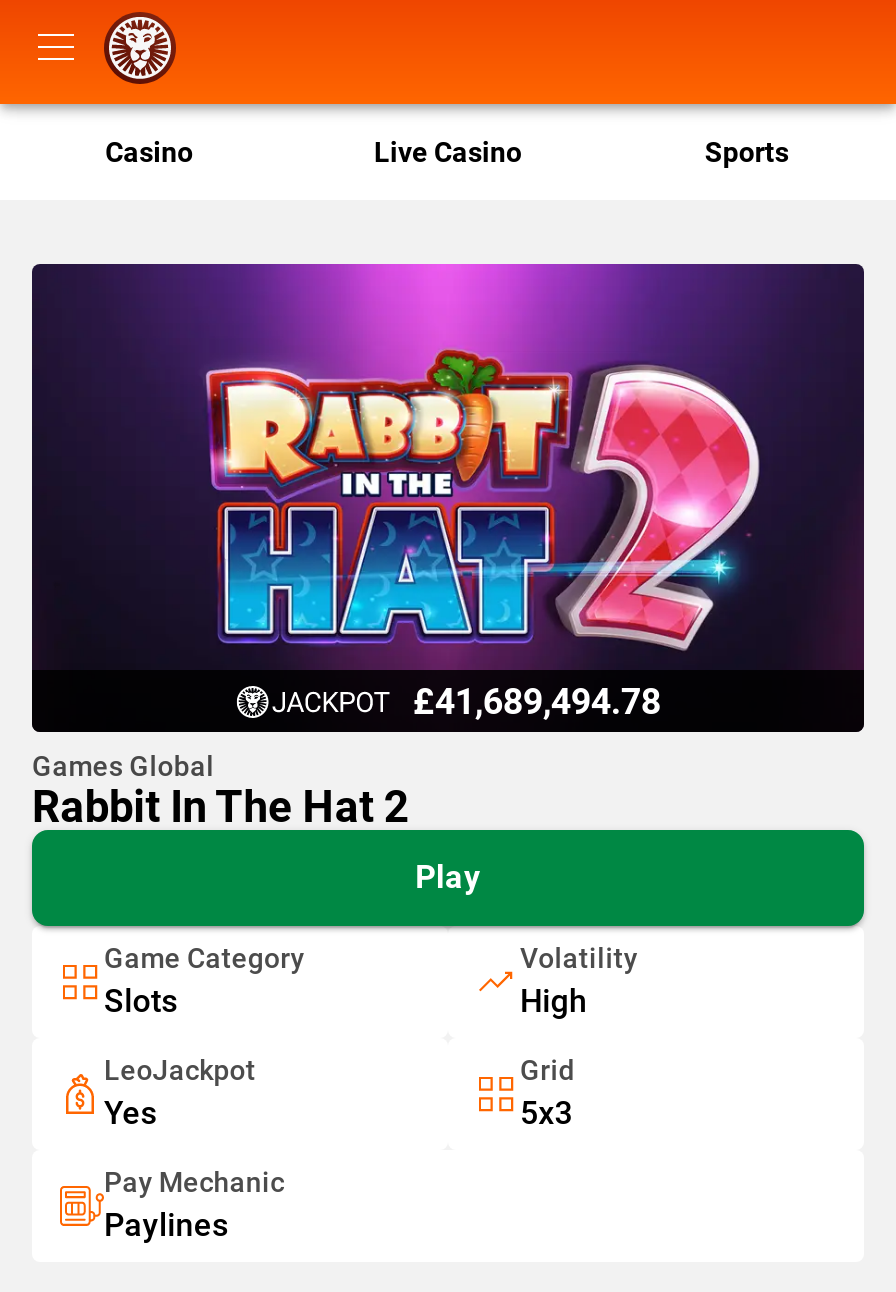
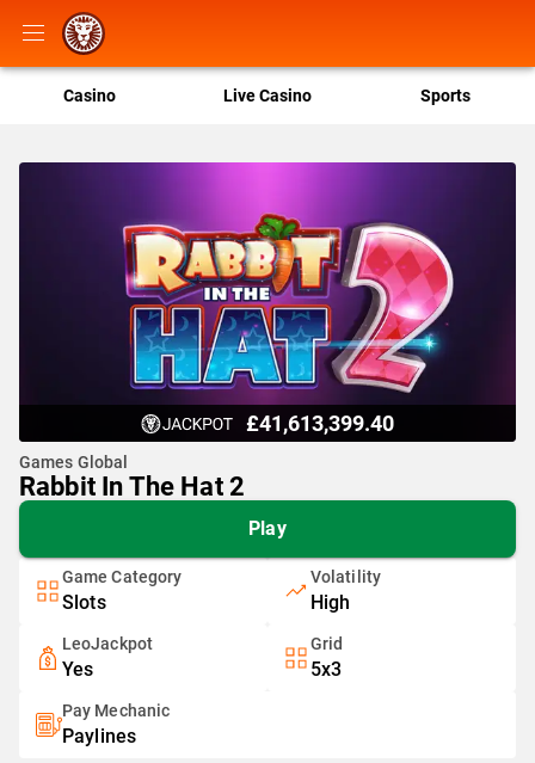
- £41,689,494.78
+ £41,613,399.40
